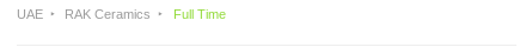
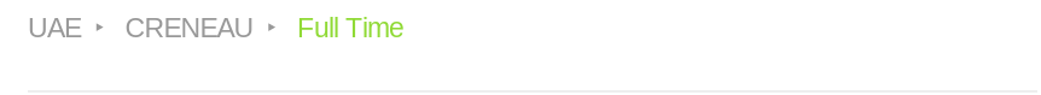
- RAK Ceramics
+ CRENEAU
